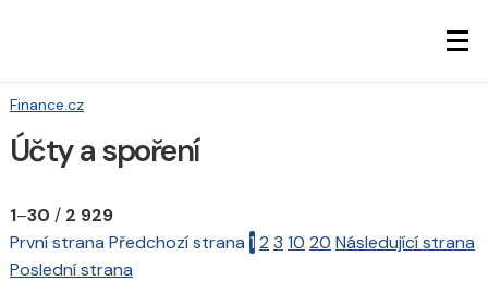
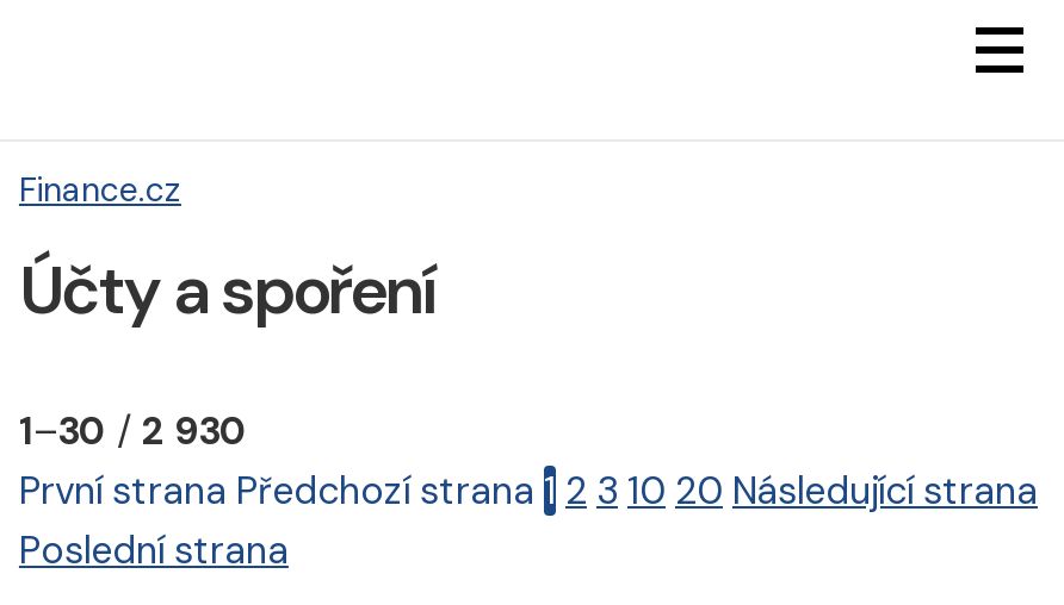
- 1–30 / 2 929
+ 1–30 / 2 930
